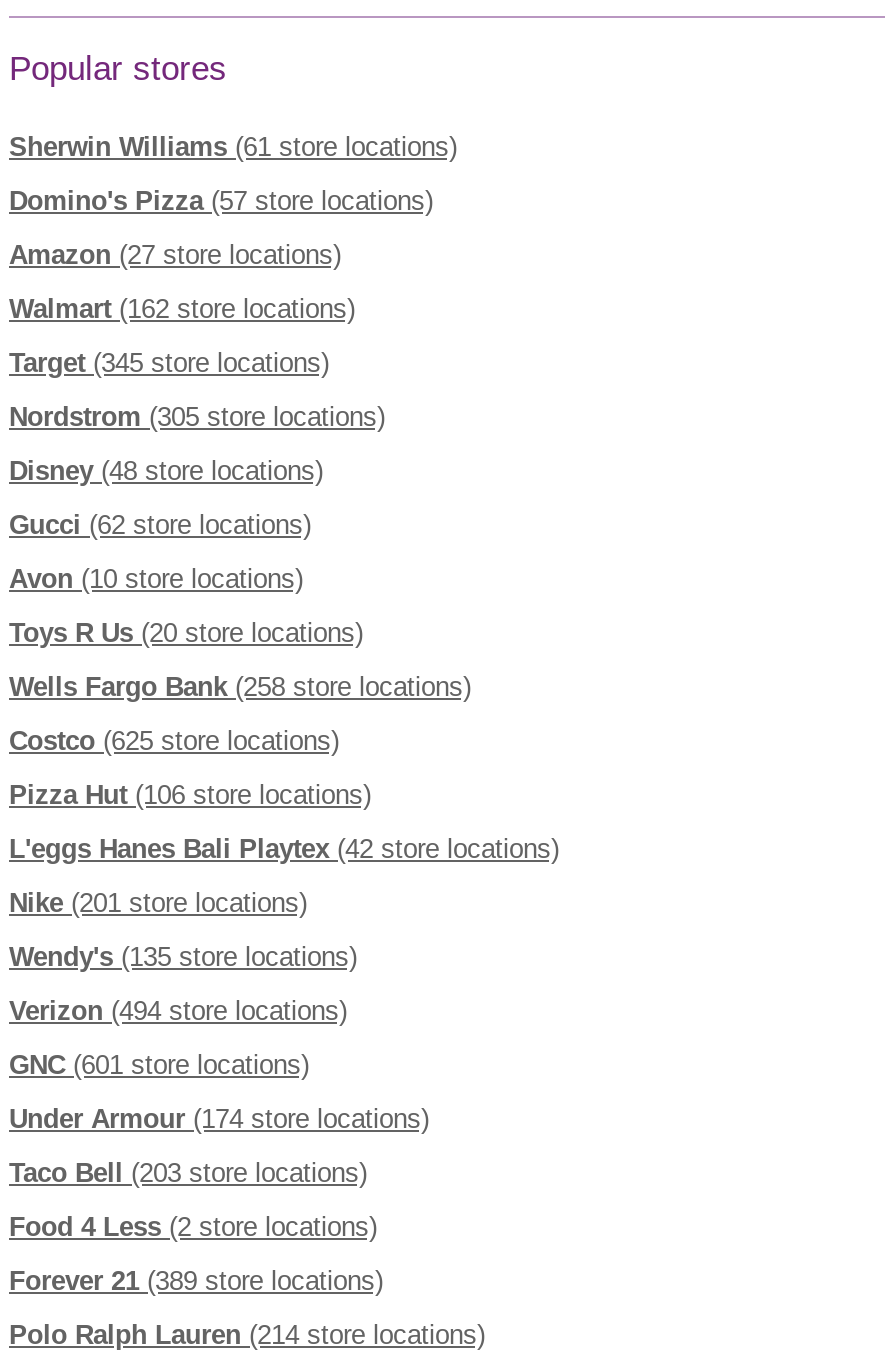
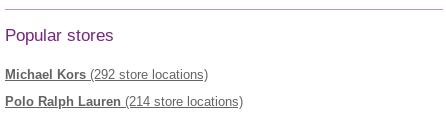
- Sherwin Williams (61 store locations)
- Domino's Pizza (57 store locations)
- Amazon (27 store locations)
- Walmart (162 store locations)
- Target (345 store locations)
- Nordstrom (305 store locations)
- Disney (48 store locations)
- Gucci (62 store locations)
- Avon (10 store locations)
- Toys R Us (20 store locations)
- Wells Fargo Bank (258 store locations)
- Costco (625 store locations)
- Pizza Hut (106 store locations)
- L'eggs Hanes Bali Playtex (42 store locations)
- Nike (201 store locations)
- Wendy's (135 store locations)
- Verizon (494 store locations)
- GNC (601 store locations)
- Under Armour (174 store locations)
- Taco Bell (203 store locations)
- Food 4 Less (2 store locations)
- Forever 21 (389 store locations)
+ Michael Kors (292 store locations)
